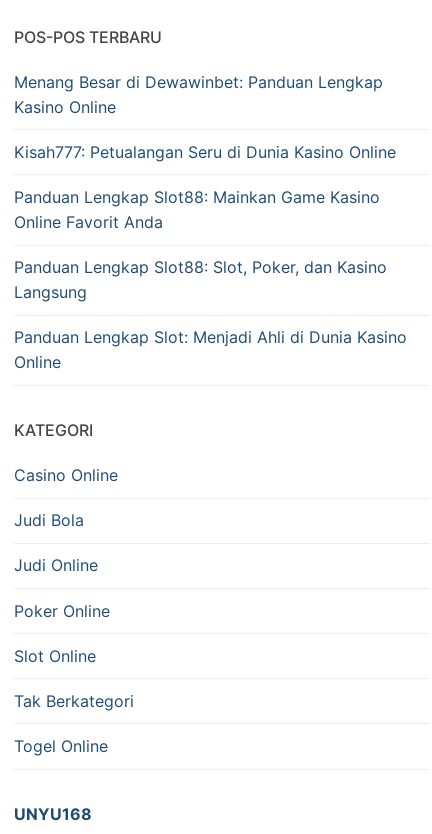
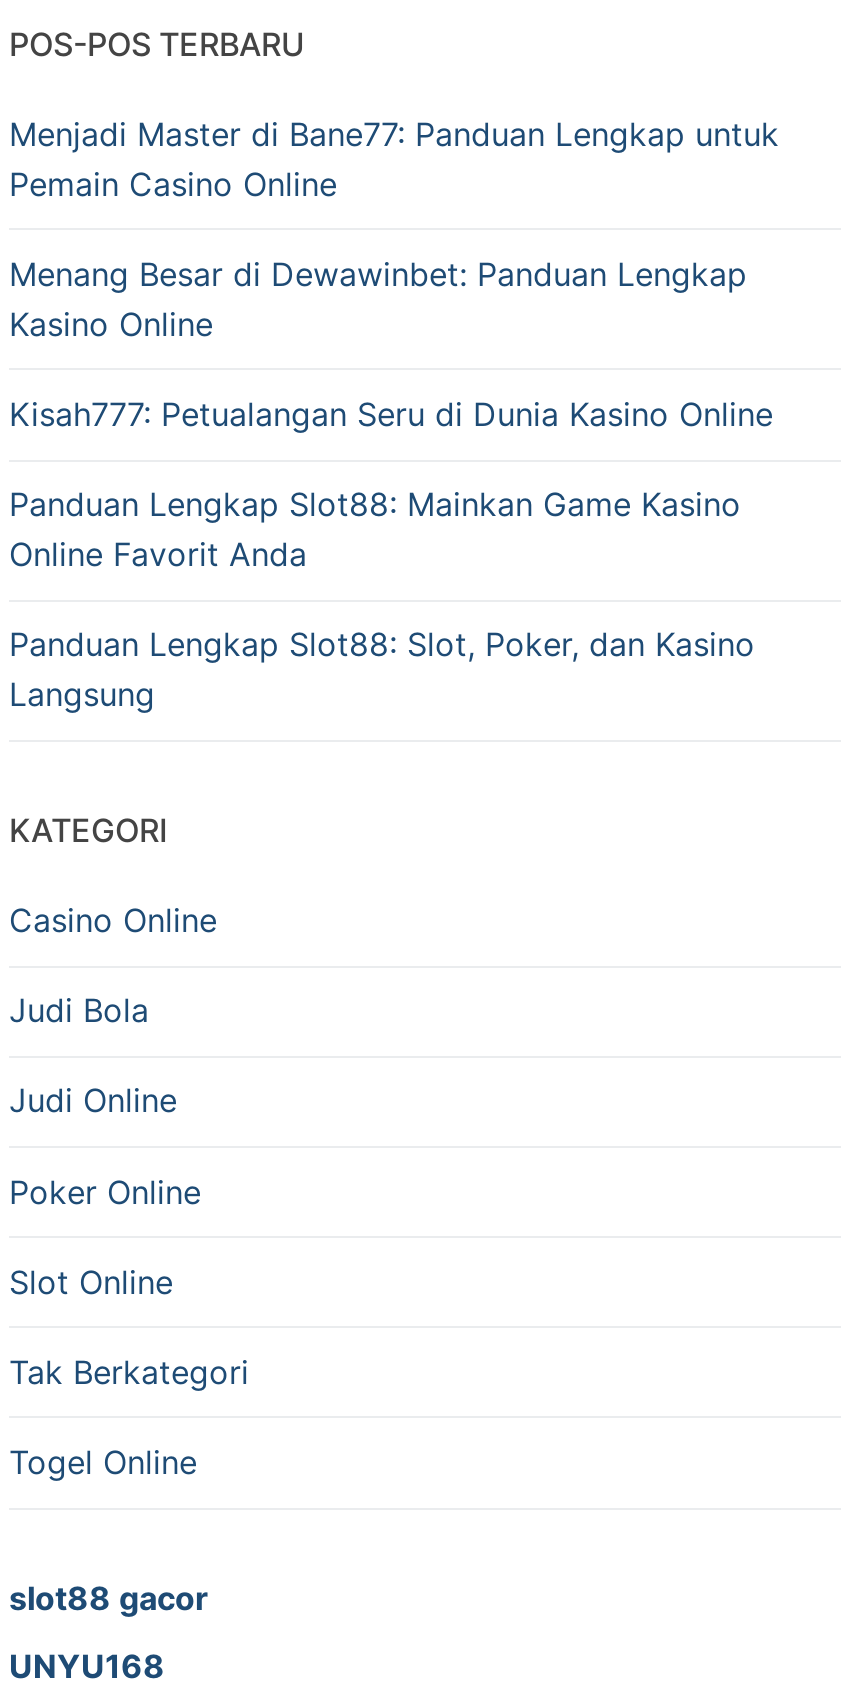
+ Menjadi Master di Bane77: Panduan Lengkap untuk
+ Pemain Casino Online

moved down: Menang Besar di Dewawinbet: Panduan Lengkap | Kasino Online | Kisah777: Petualangan Seru di Dunia Kasino Online | Panduan Lengkap Slot88: Mainkan Game Kasino | Online Favorit Anda | Panduan Lengkap Slot88: Slot, Poker, dan Kasino | Langsung

- Panduan Lengkap Slot: Menjadi Ahli di Dunia Kasino
- Online

+ slot88 gacor
